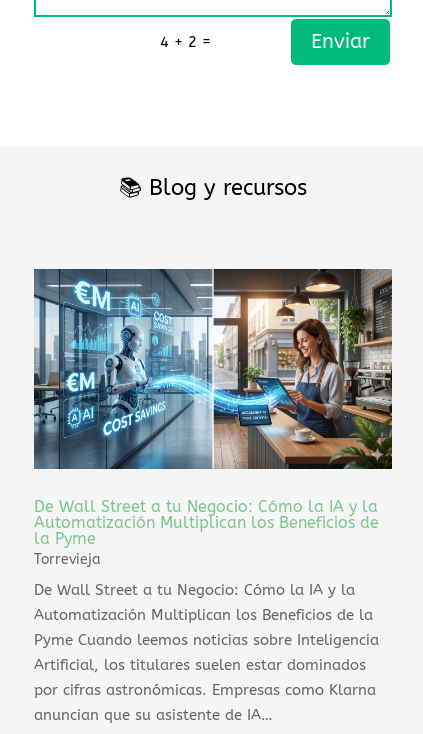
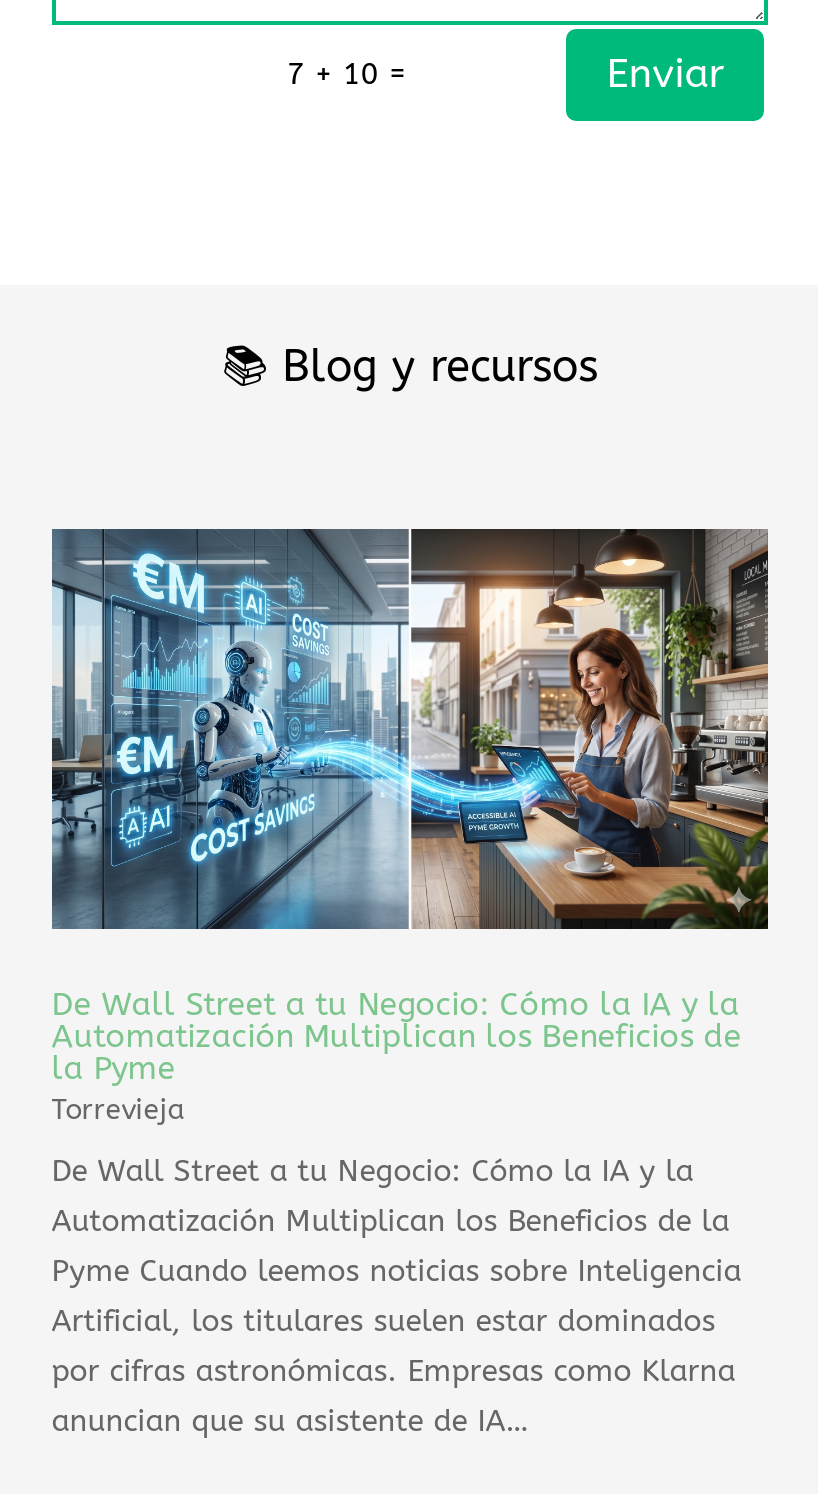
- 4 + 2 =
+ 7 + 10 =
